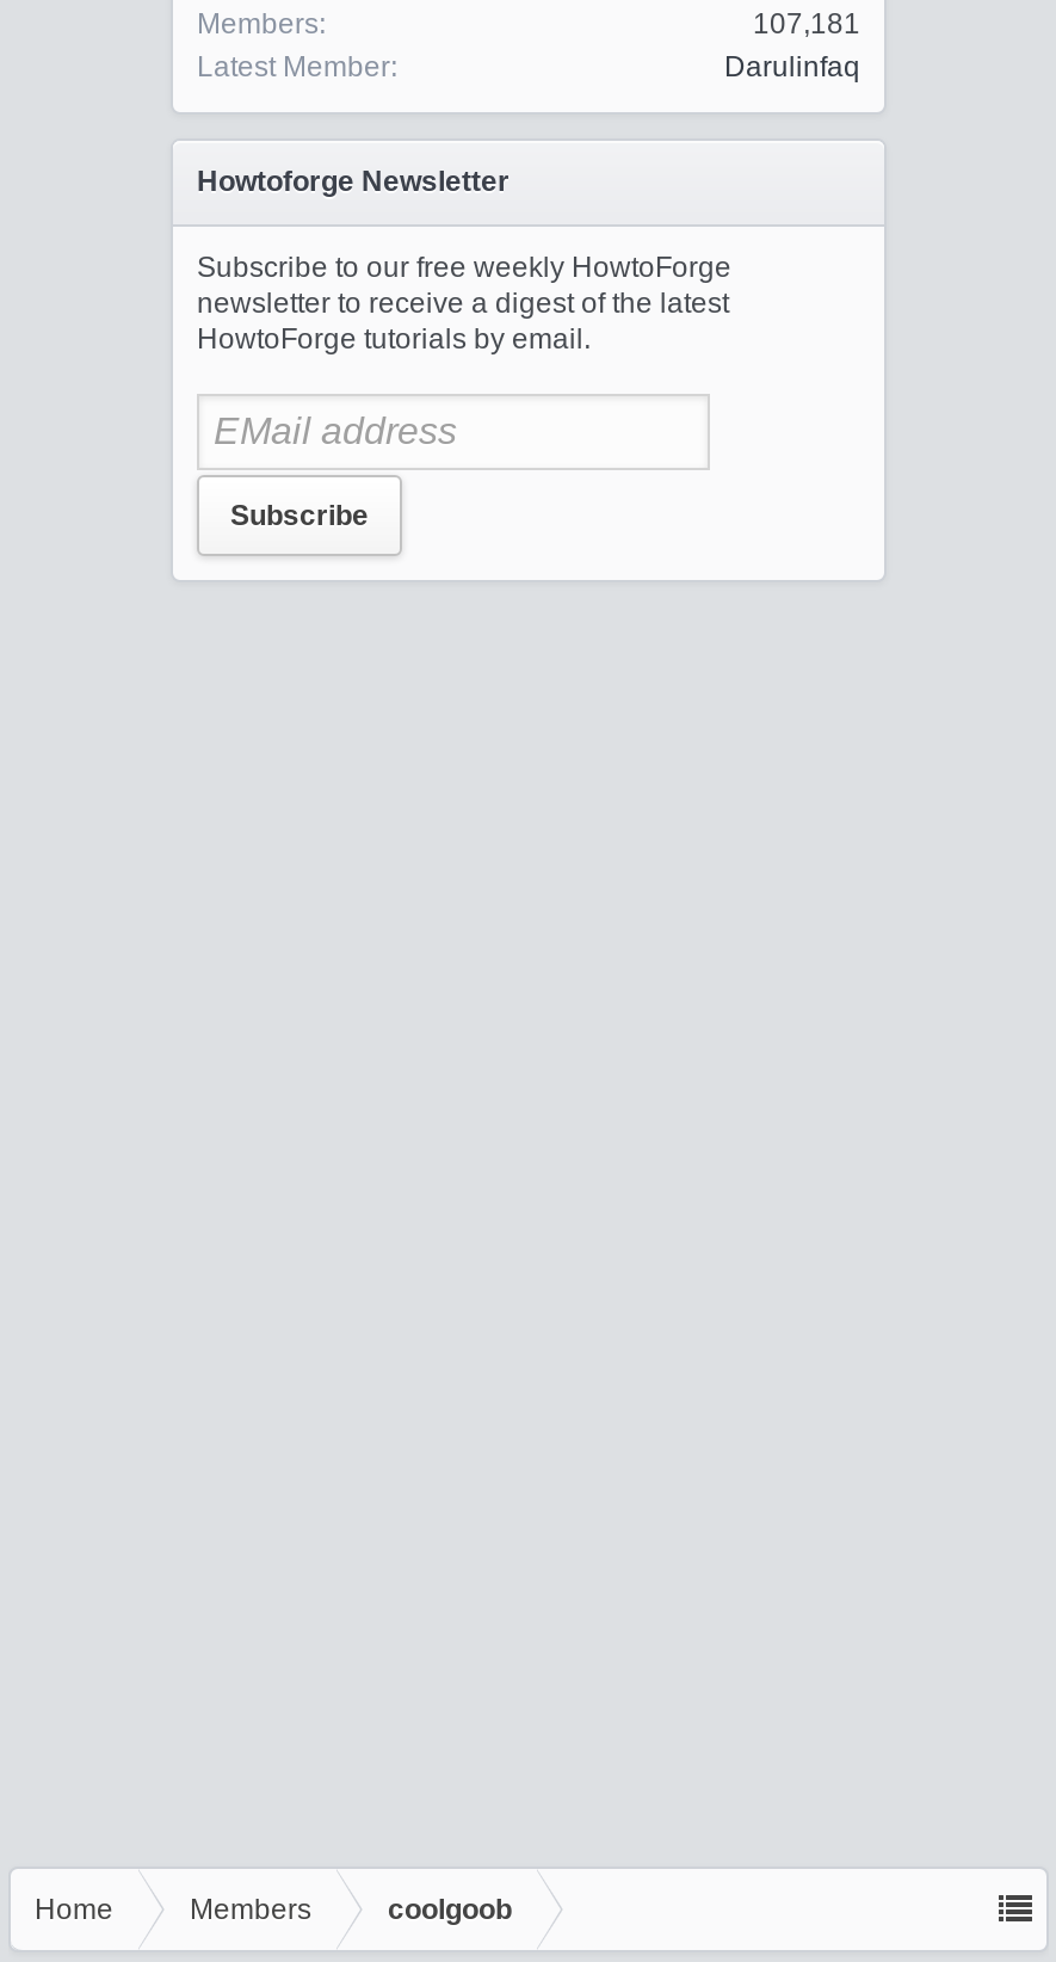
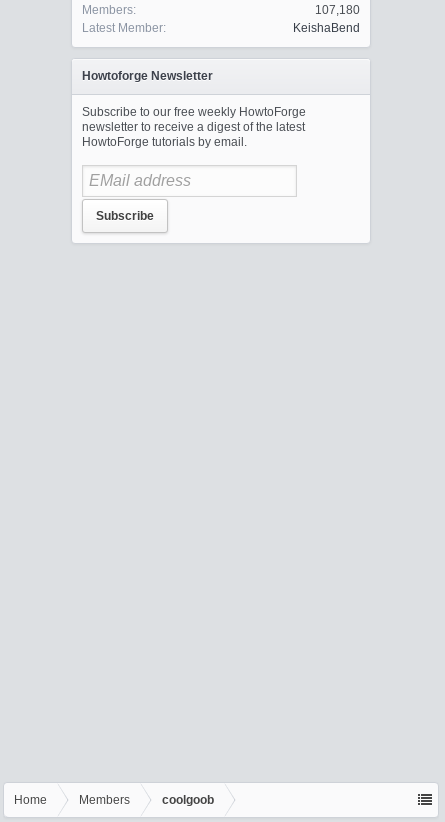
- 107,181
+ 107,180

- Darulinfaq
+ KeishaBend
